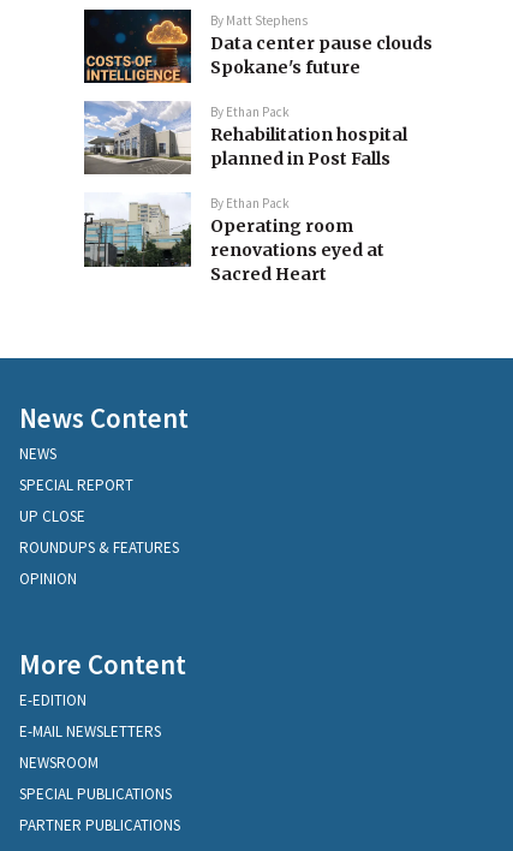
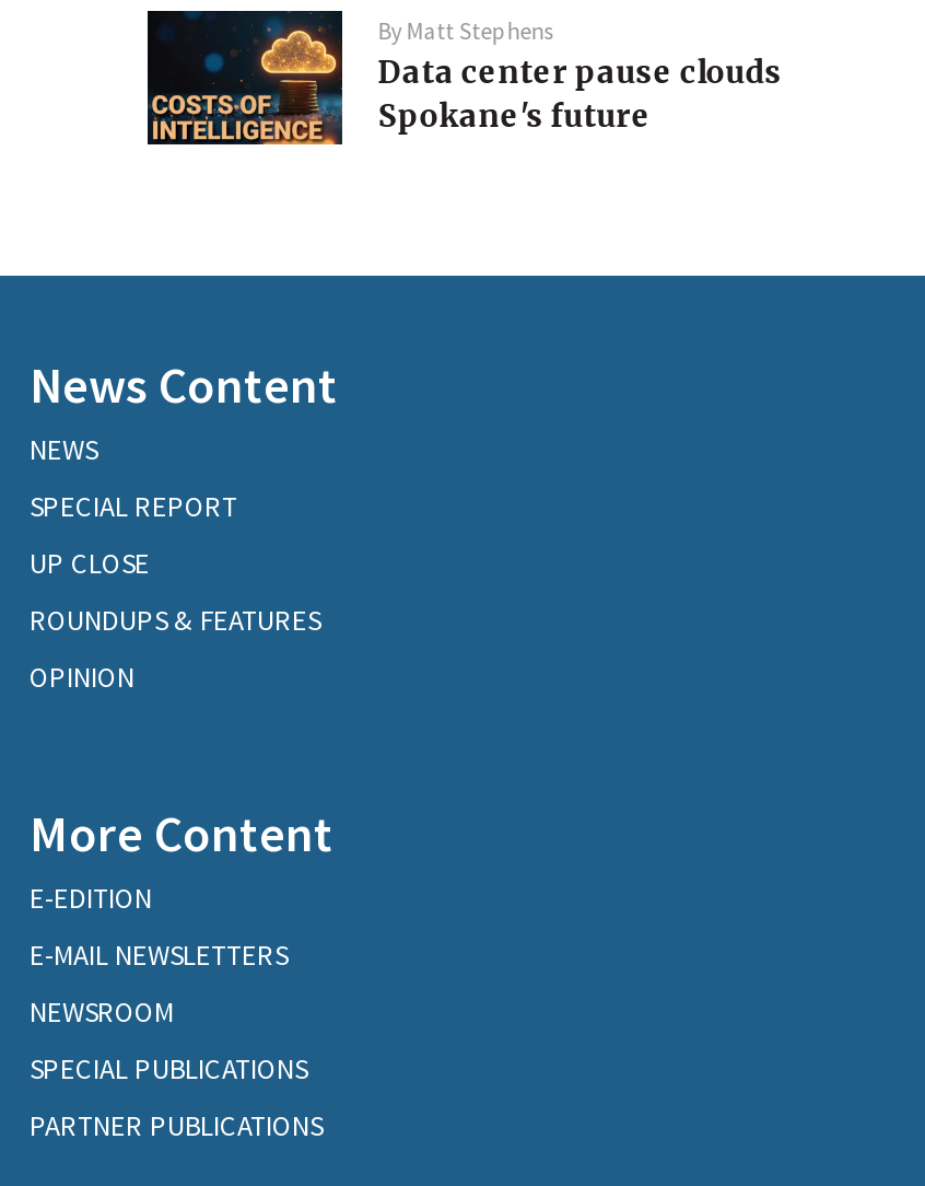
- [image]
- By Ethan Pack
- Rehabilitation hospital
- planned in Post Falls
- By Ethan Pack
- Operating room
- renovations eyed at
- Sacred Heart

- [image]
